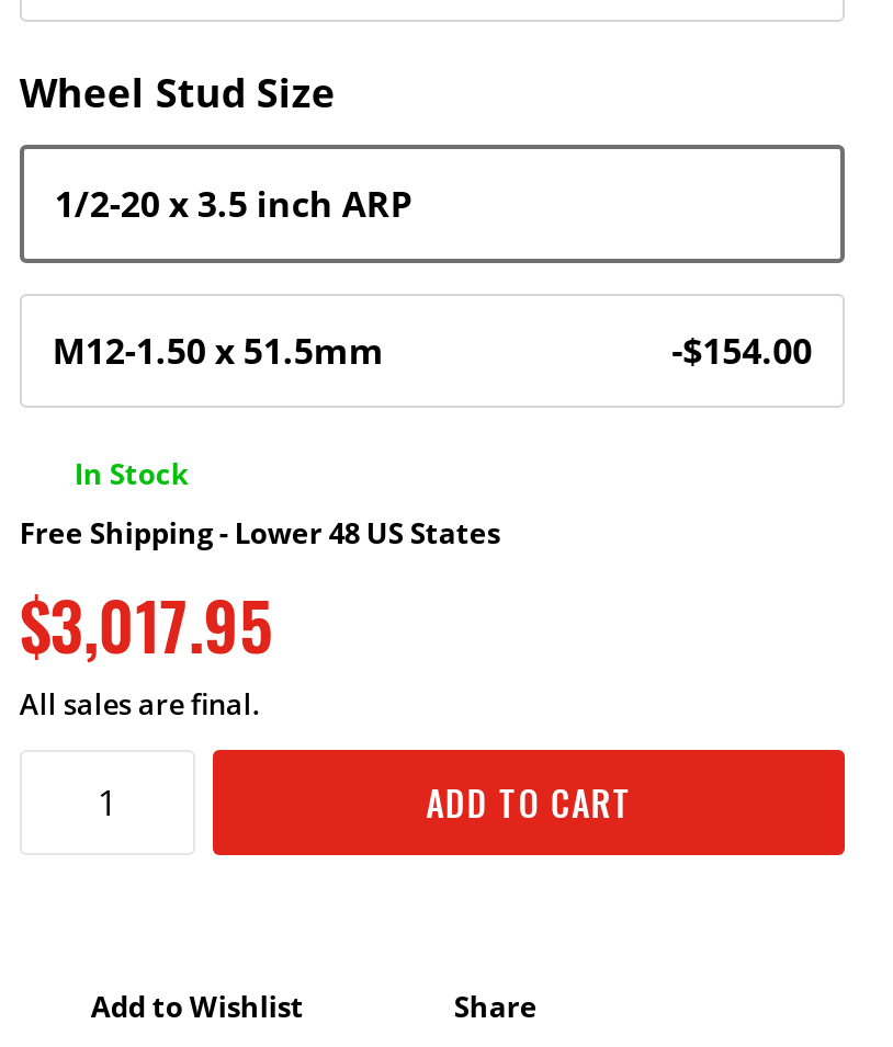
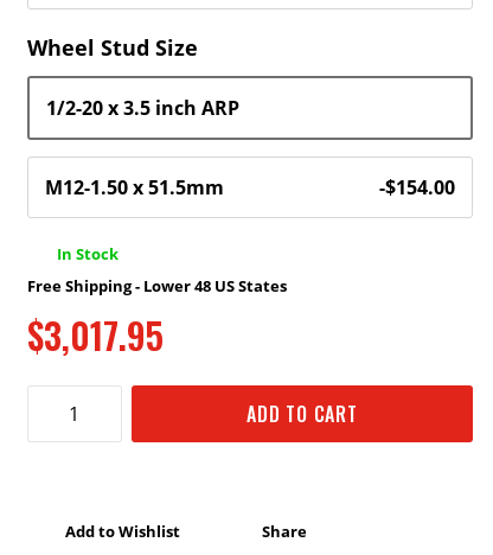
- All sales are final.
